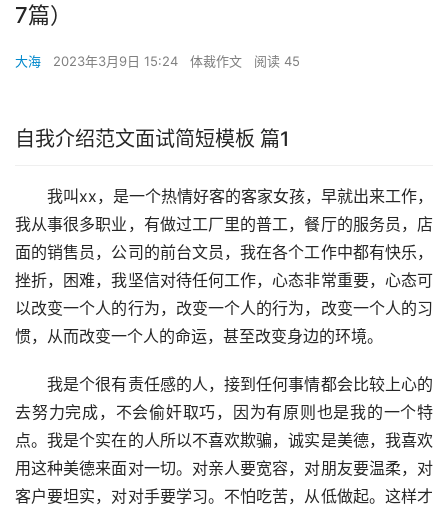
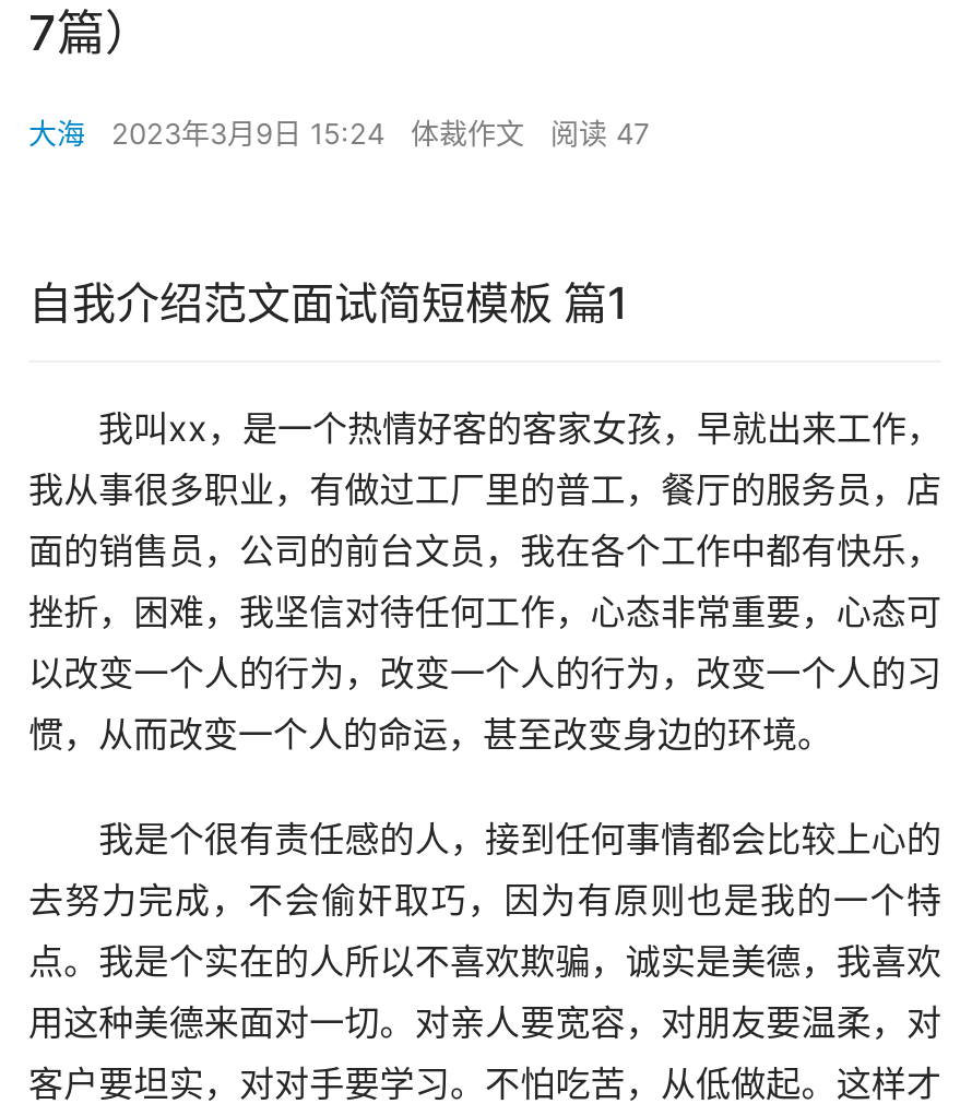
- 大海 2023年3月9日 15:24 体裁作文 阅读 45
+ 大海 2023年3月9日 15:24 体裁作文 阅读 47
